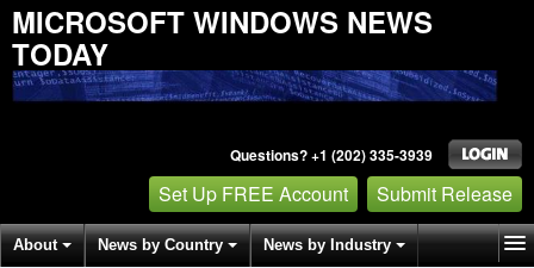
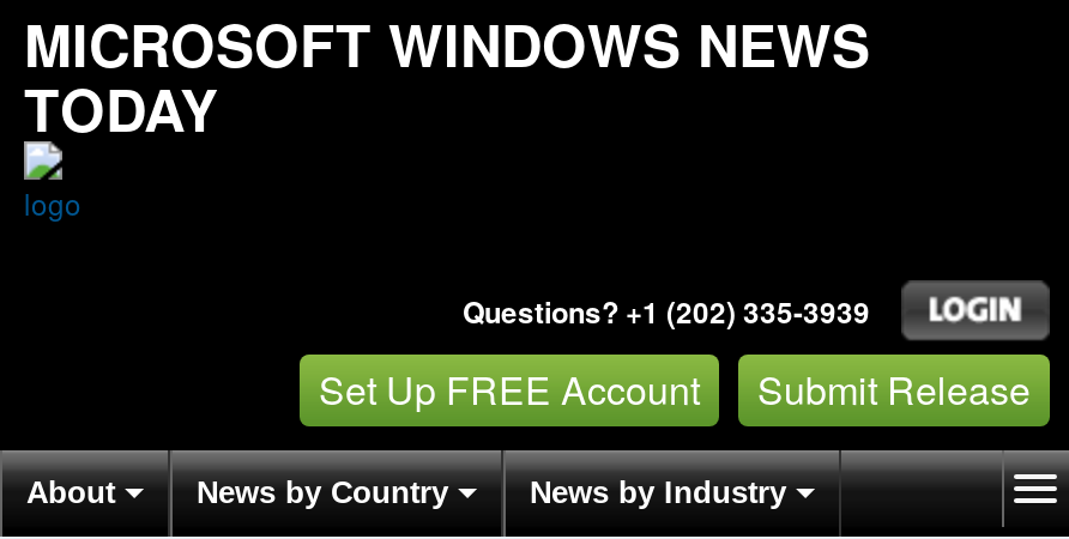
- [image]
